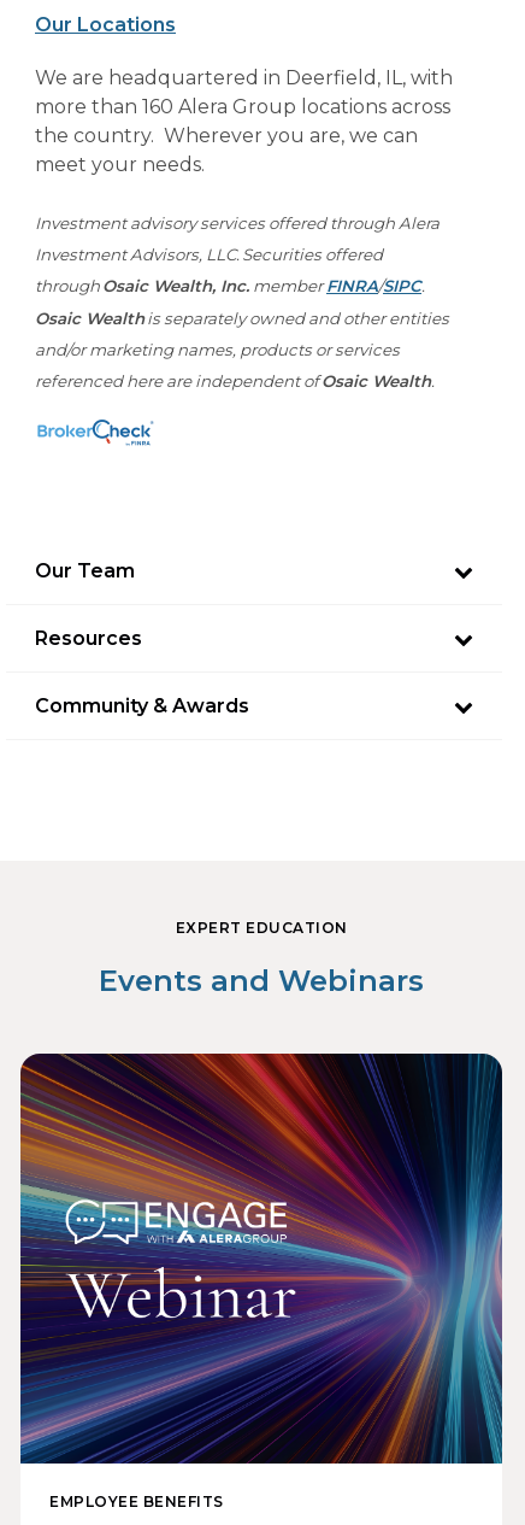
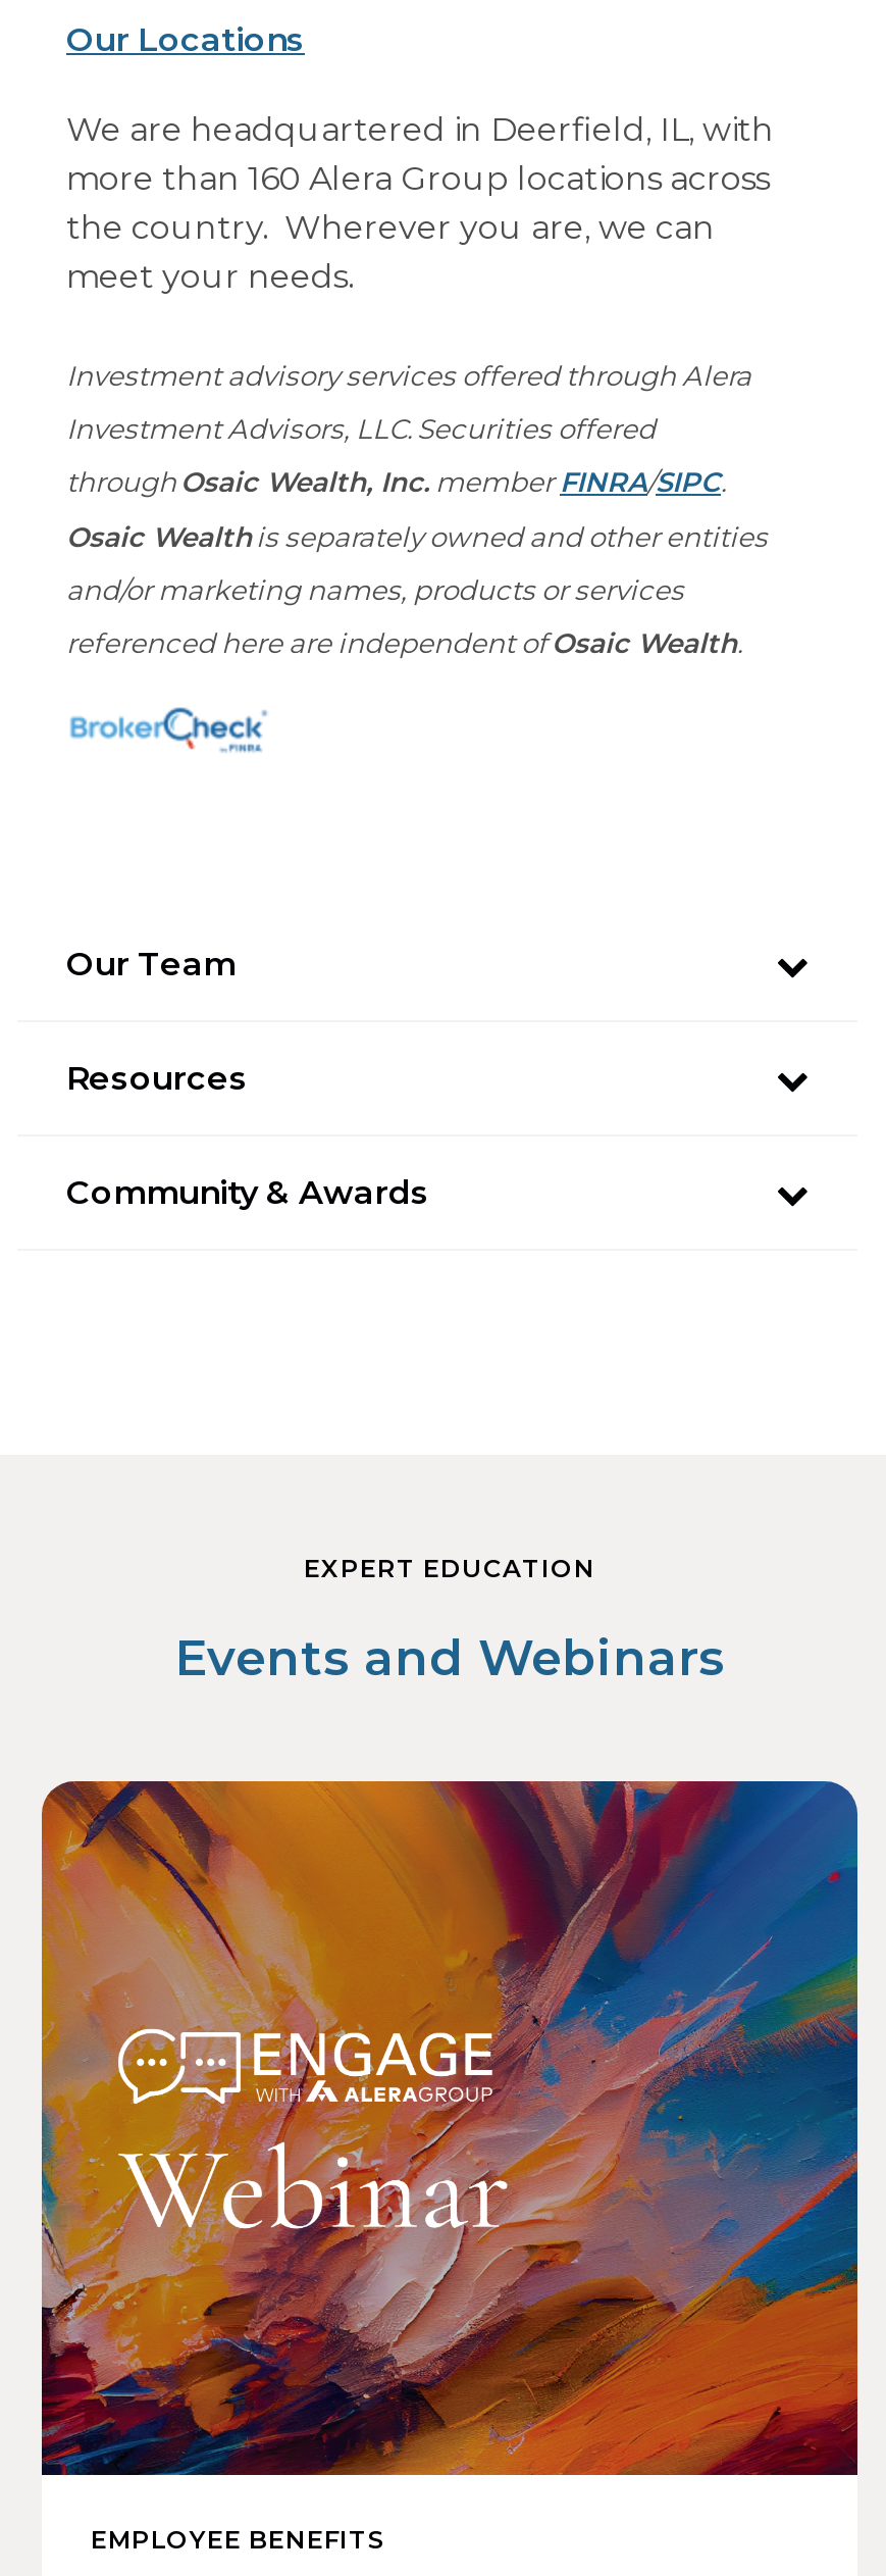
- [image]
+ [image]
